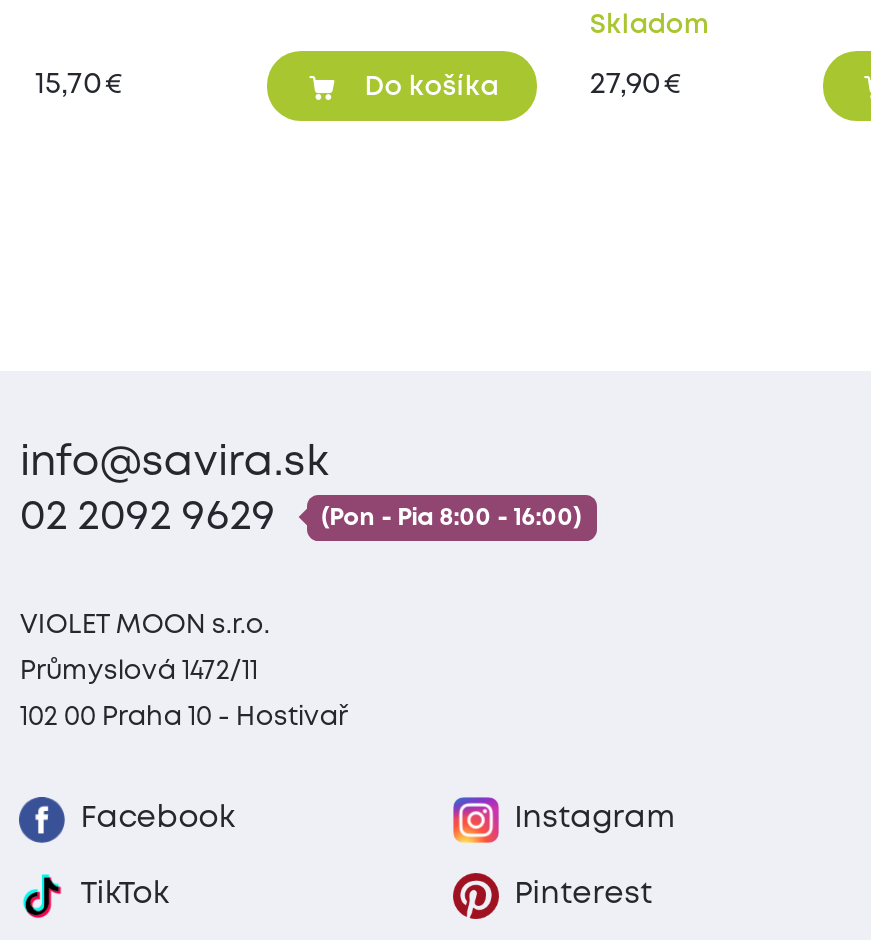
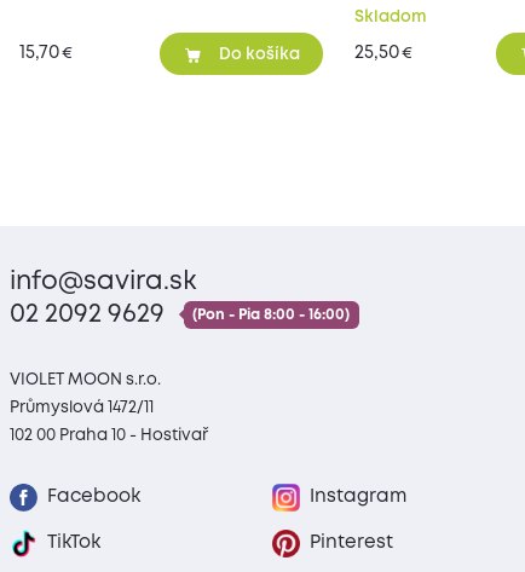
- 27,90 €
+ 25,50 €
